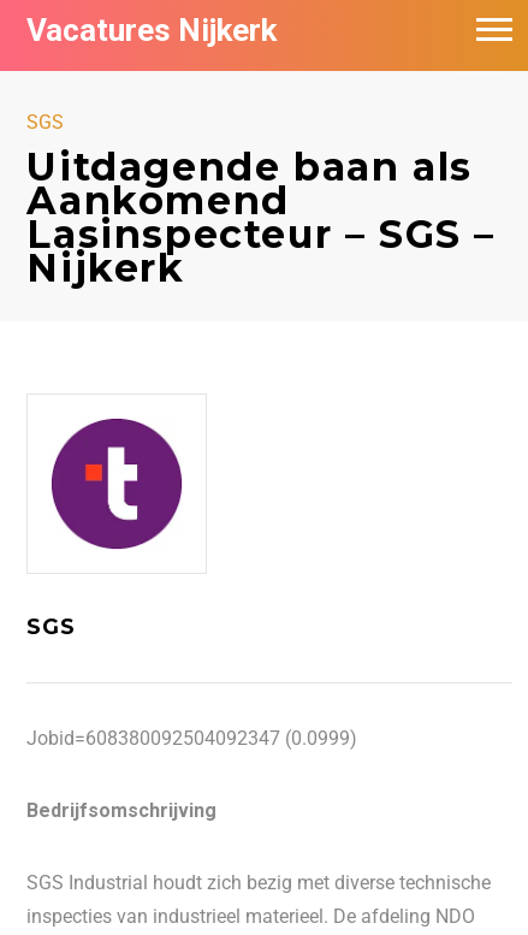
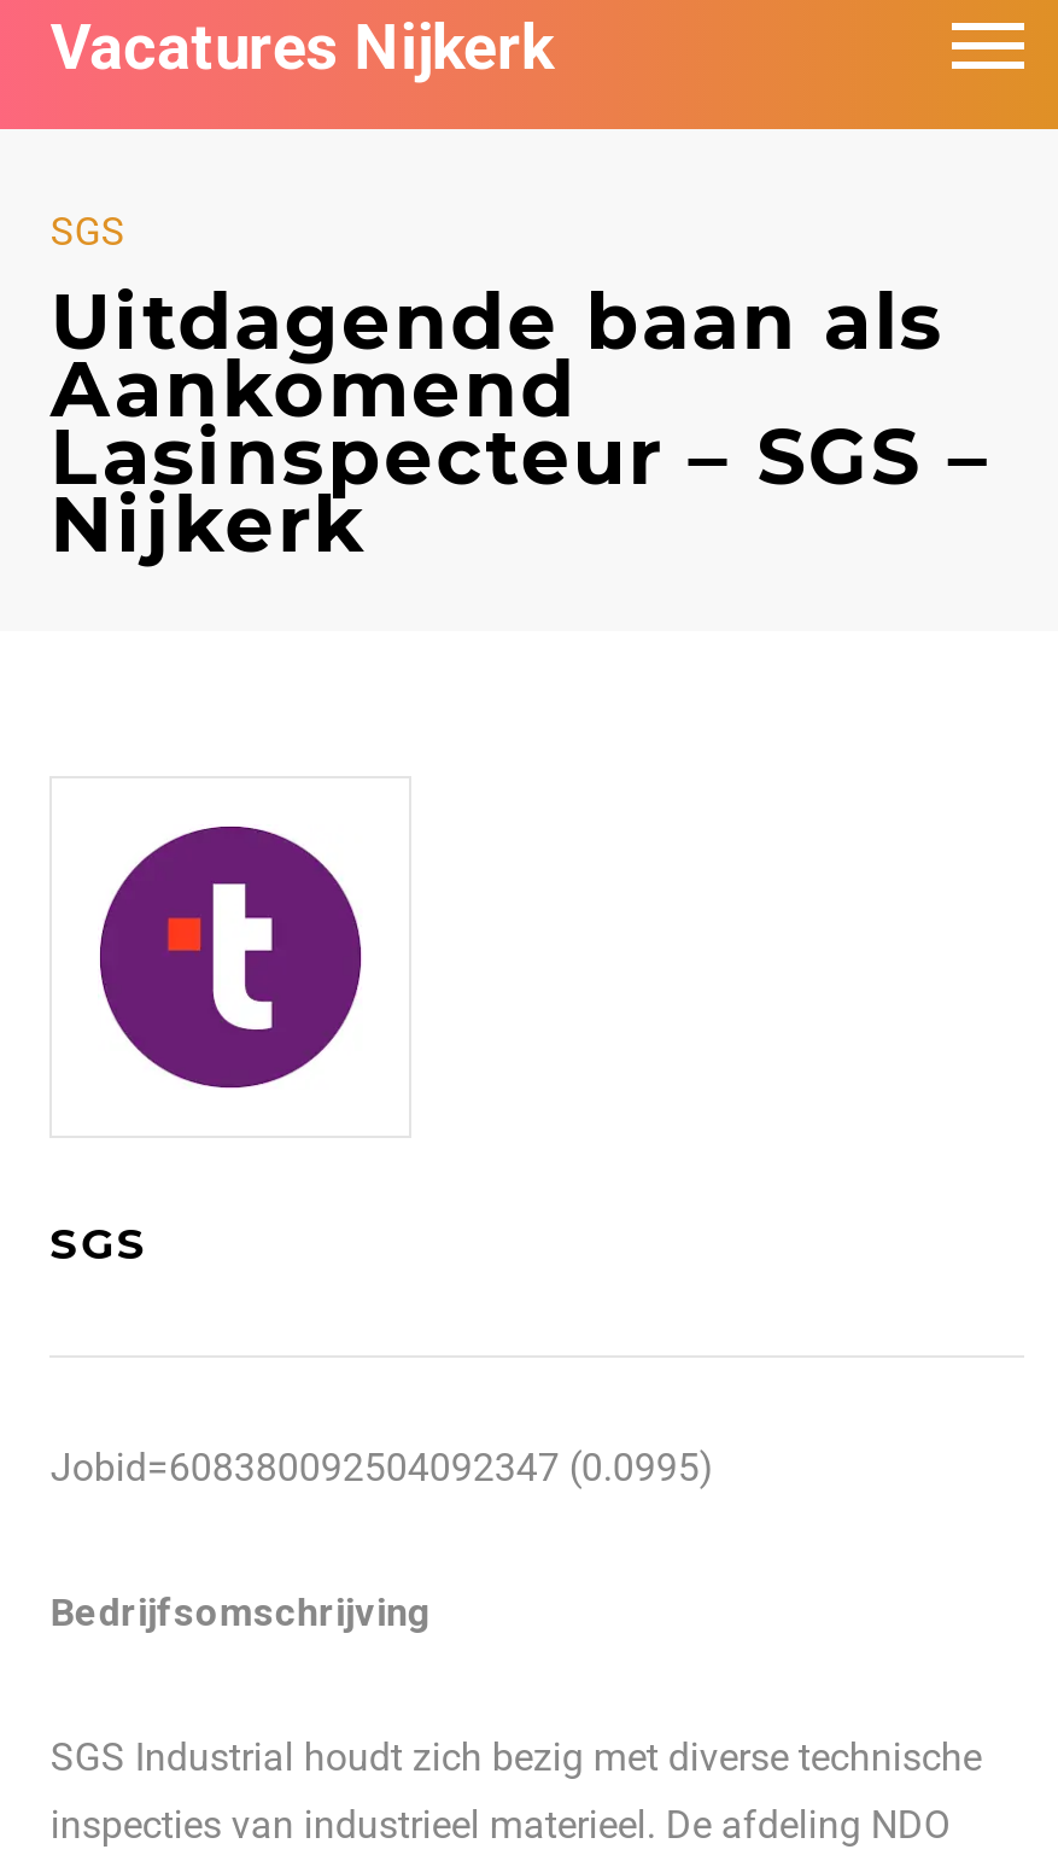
- Jobid=608380092504092347 (0.0999)
+ Jobid=608380092504092347 (0.0995)
